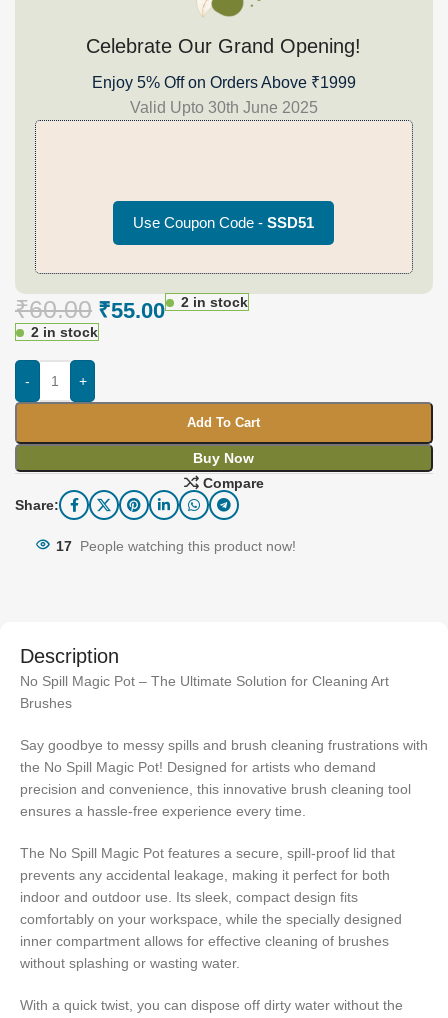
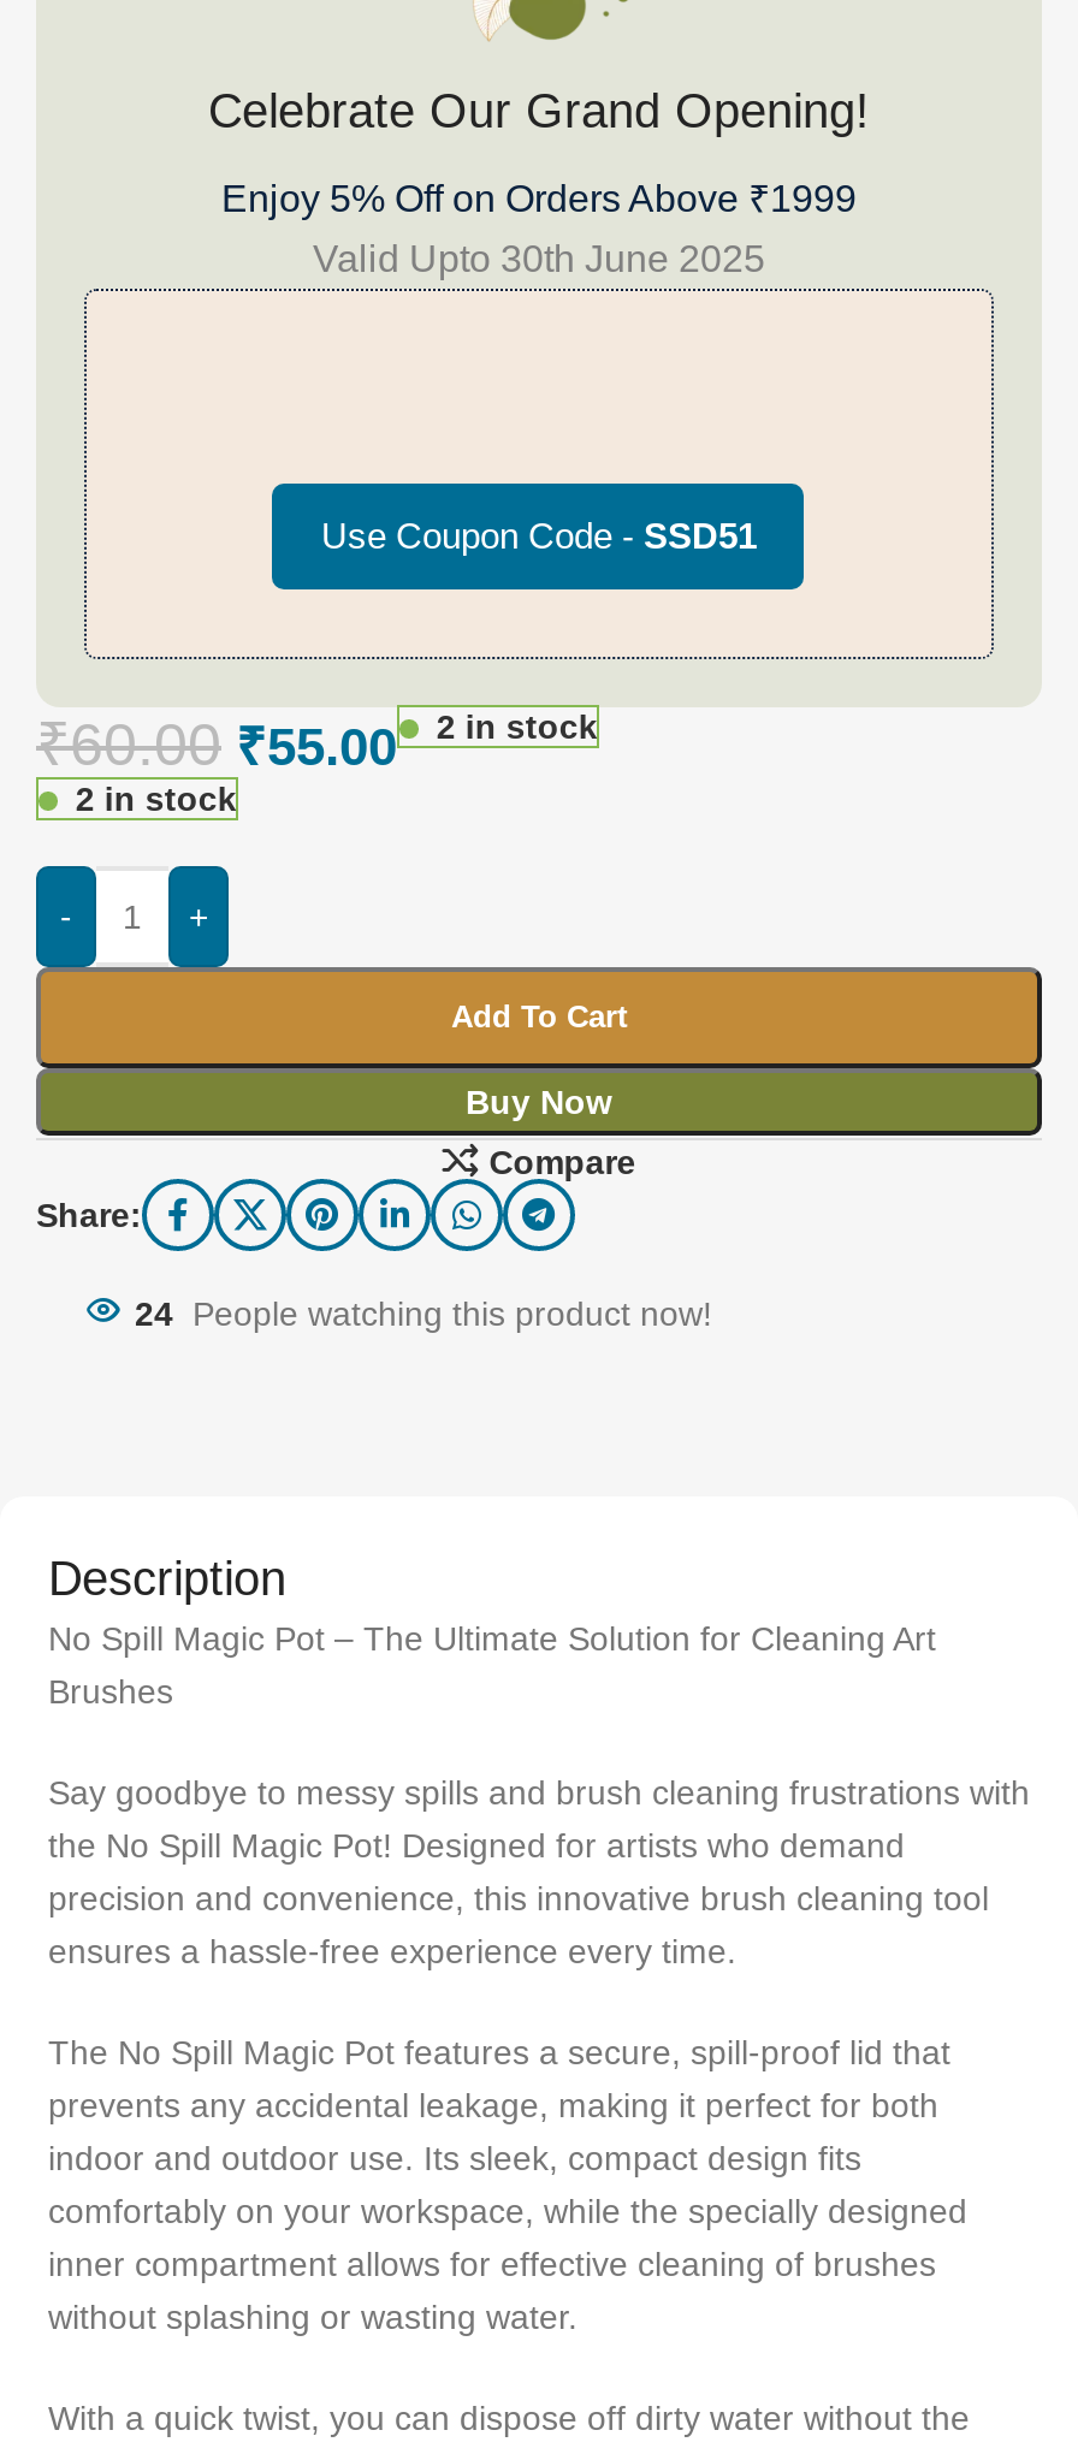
- 17 People watching this product now!
+ 24 People watching this product now!
